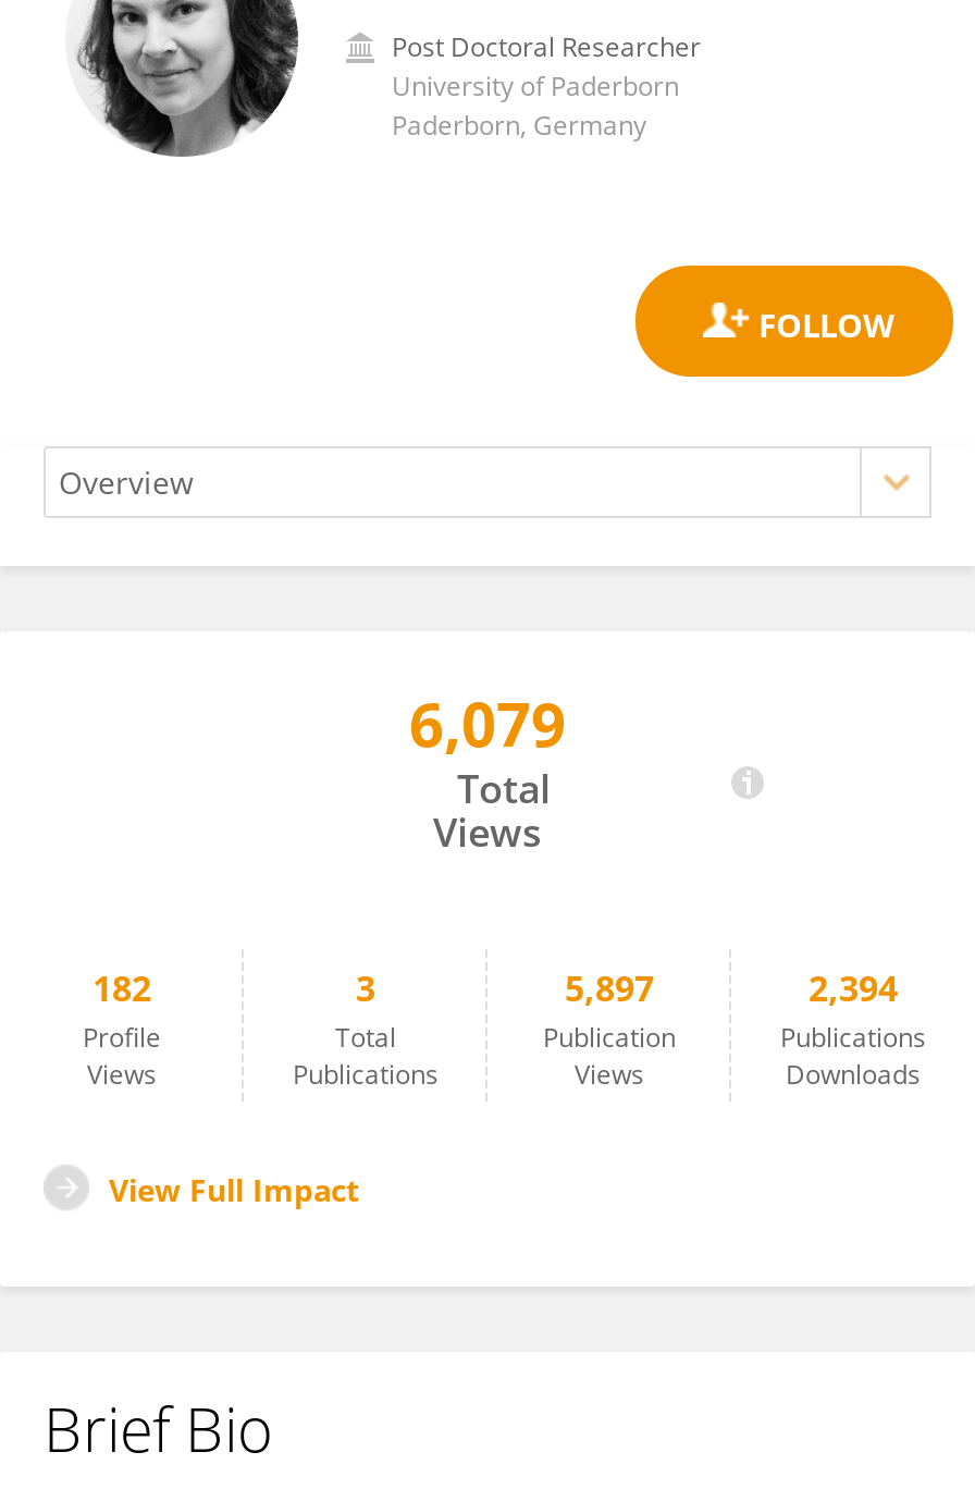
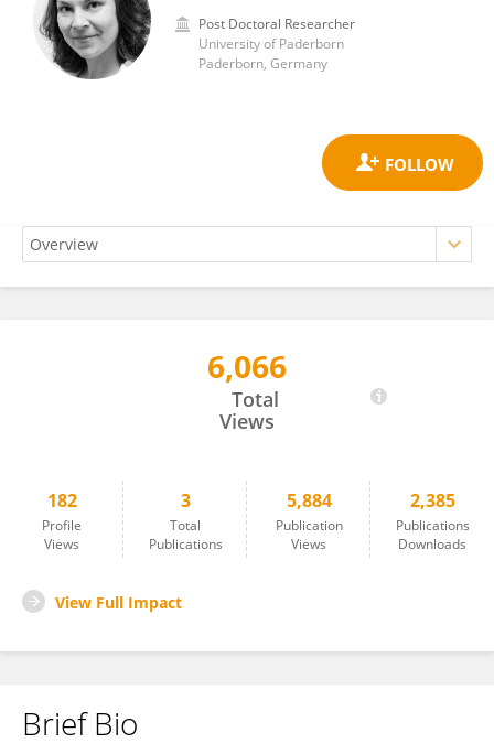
- 6,079
+ 6,066

- 5,897
+ 5,884

- 2,394
+ 2,385
